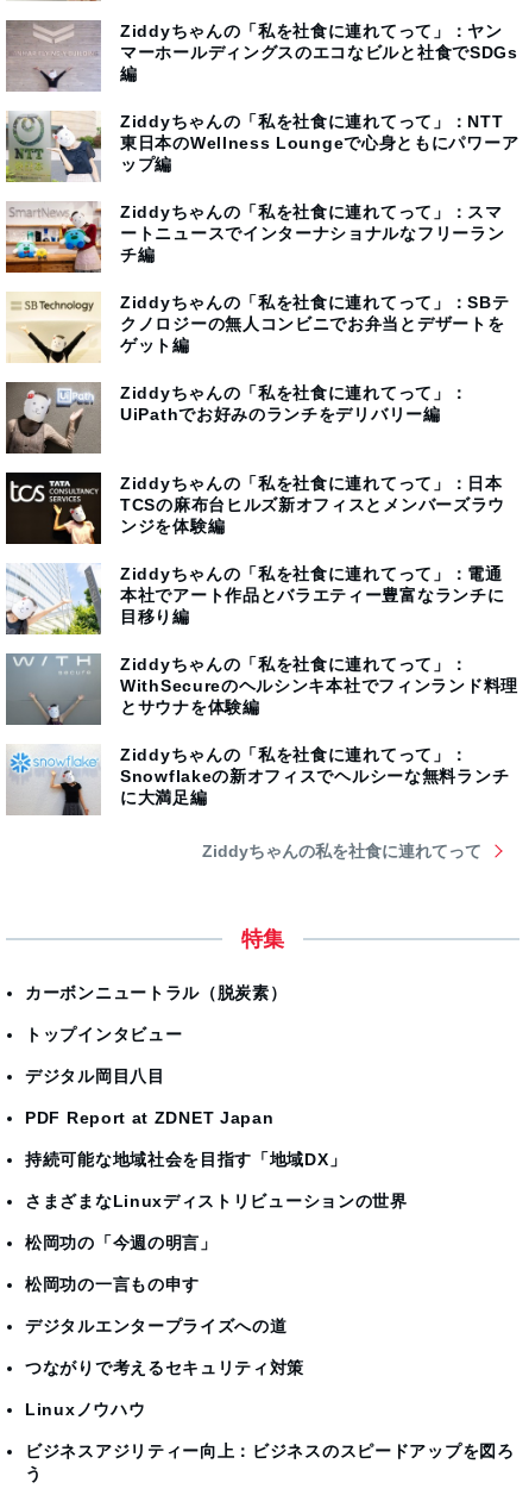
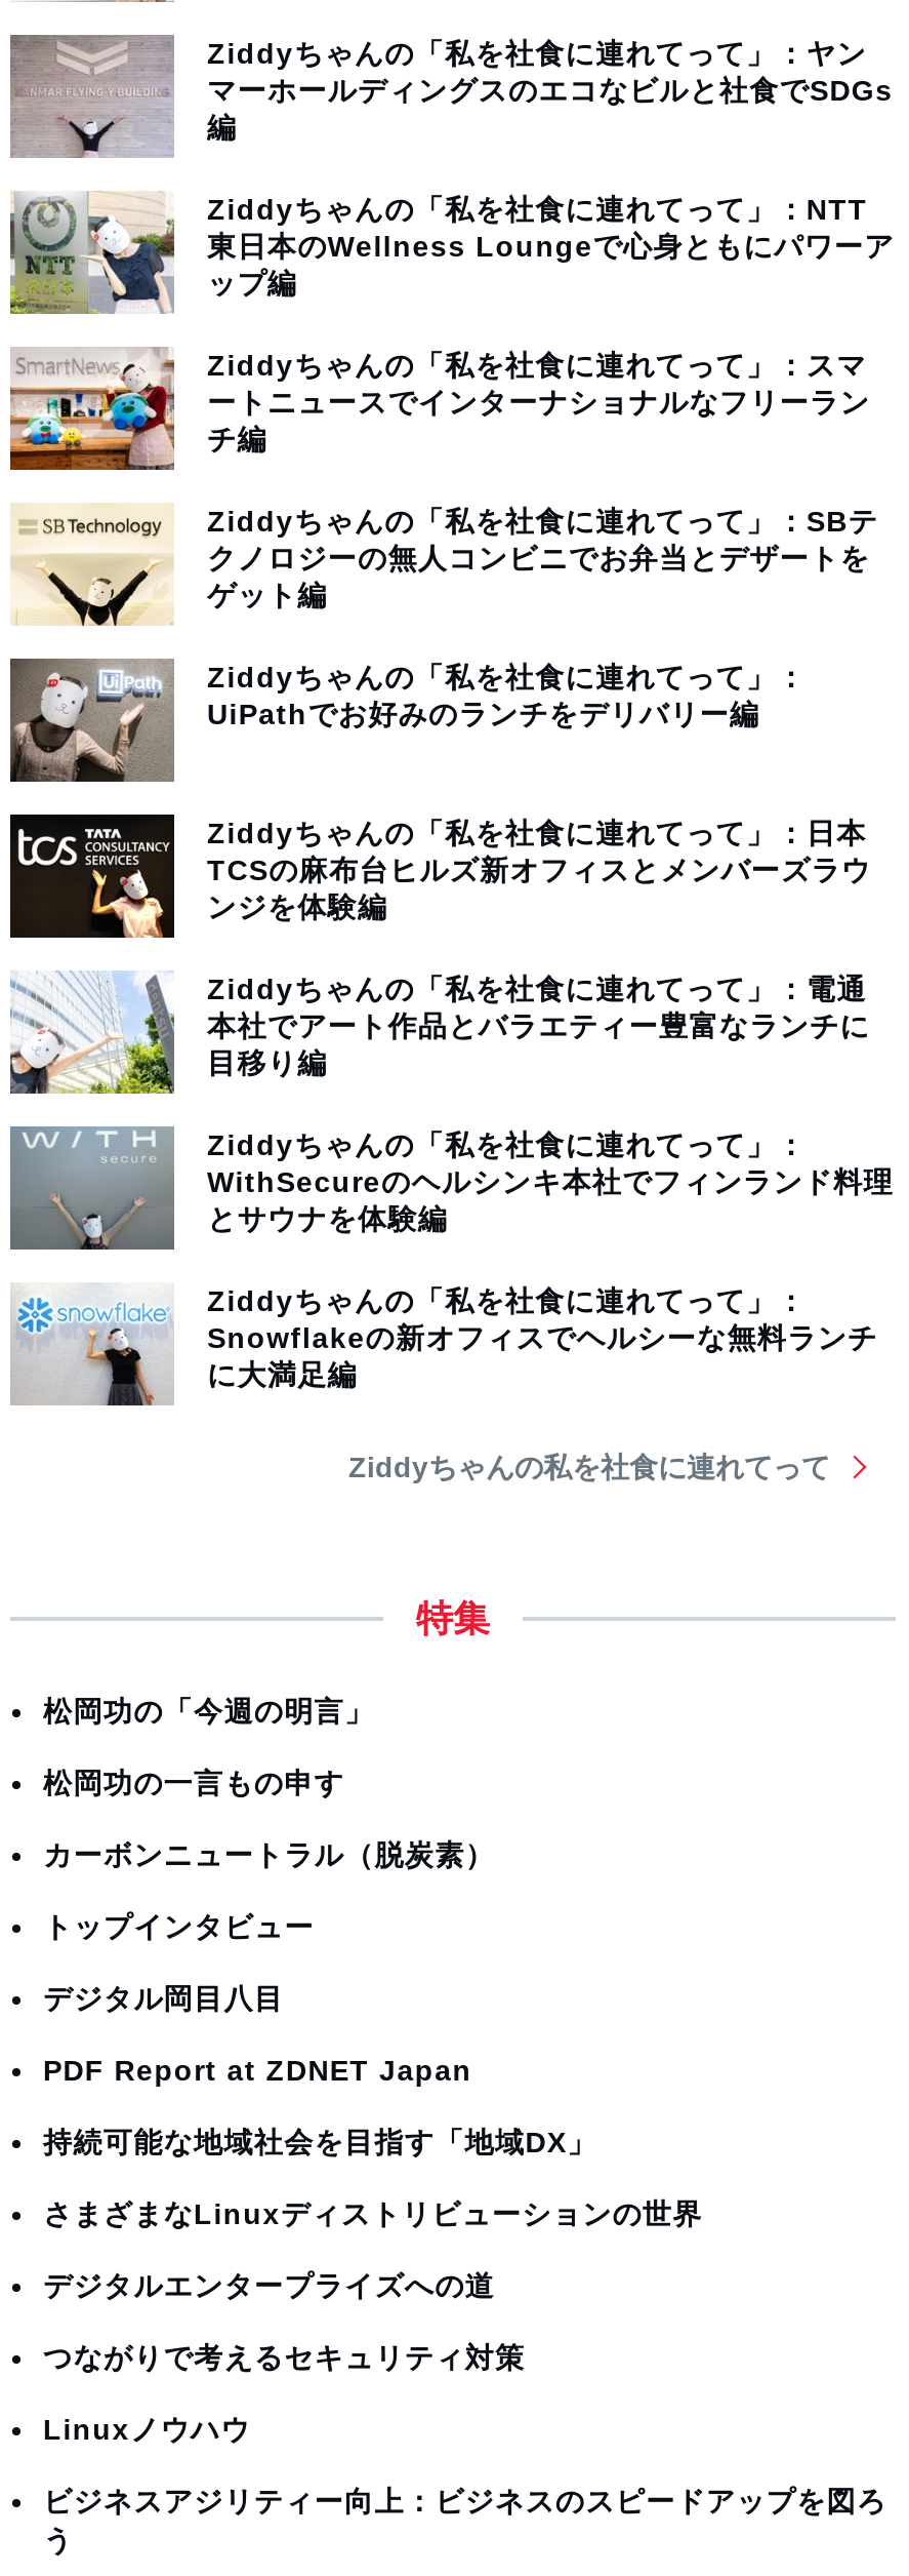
moved down: カーボンニュートラル（脱炭素） | トップインタビュー | デジタル岡目八目 | PDF Report at ZDNET Japan | 持続可能な地域社会を目指す「地域DX」 | さまざまなLinuxディストリビューションの世界

moved up: 松岡功の「今週の明言」 | 松岡功の一言もの申す
